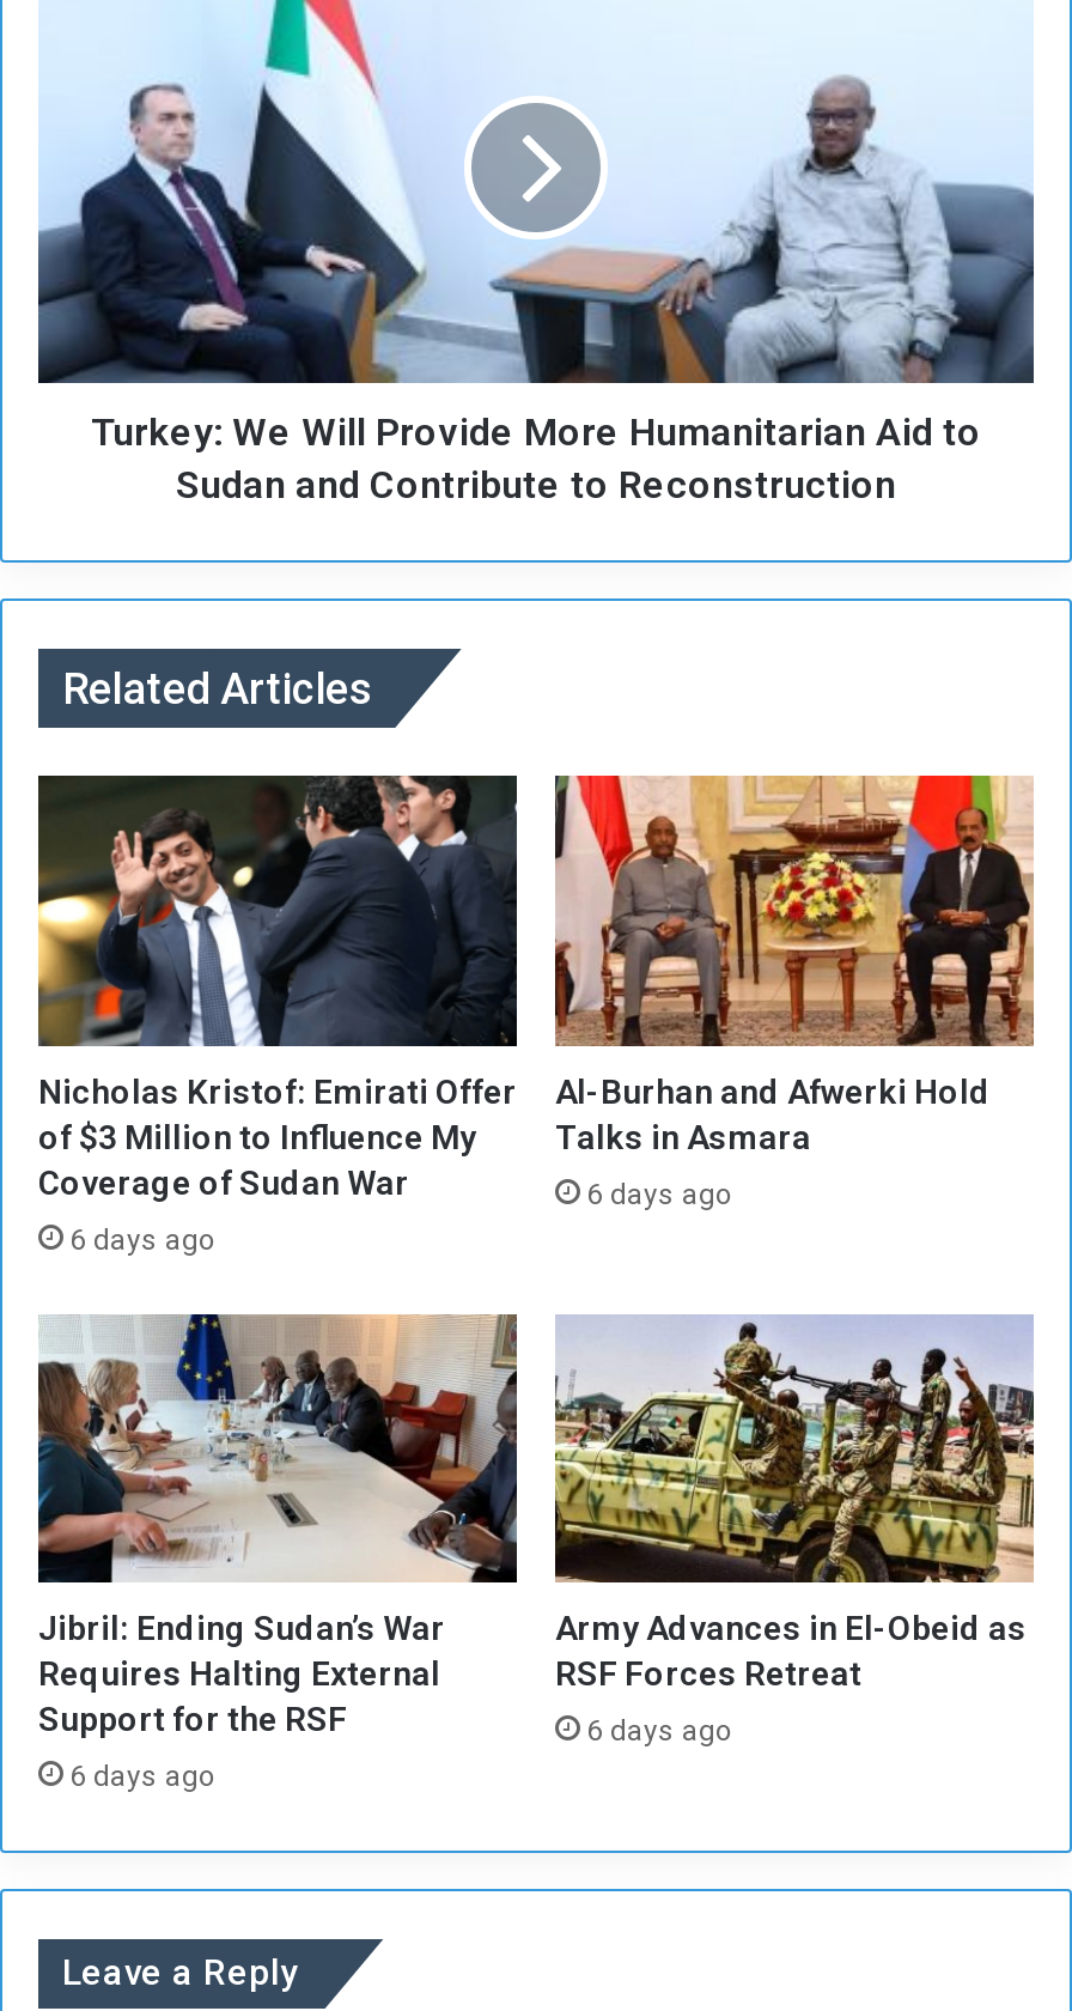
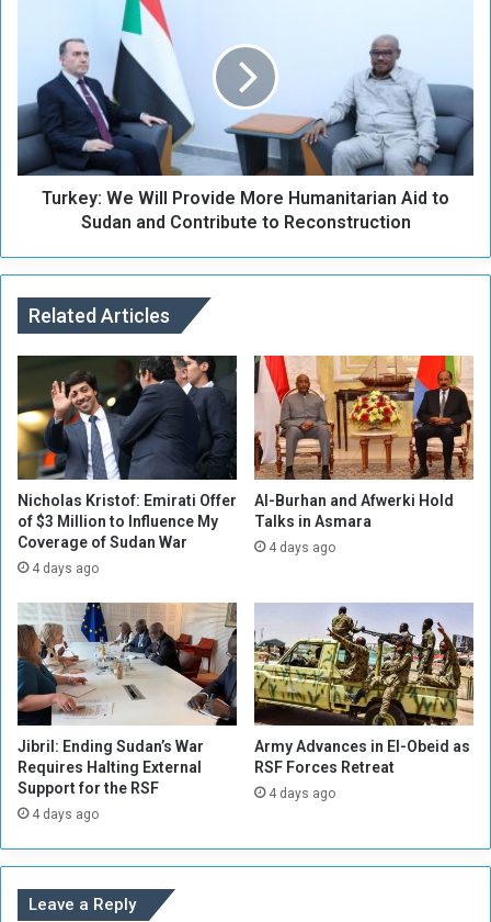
- 6 days ago
+ 4 days ago

- 6 days ago
+ 4 days ago

- 6 days ago
+ 4 days ago

- 6 days ago
+ 4 days ago
